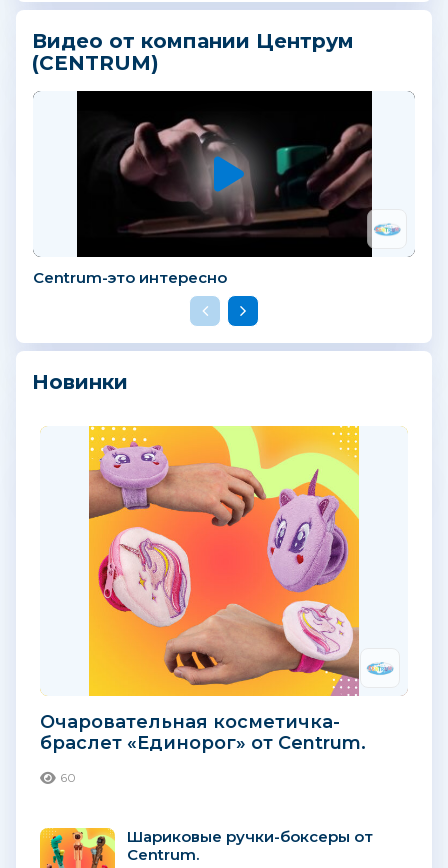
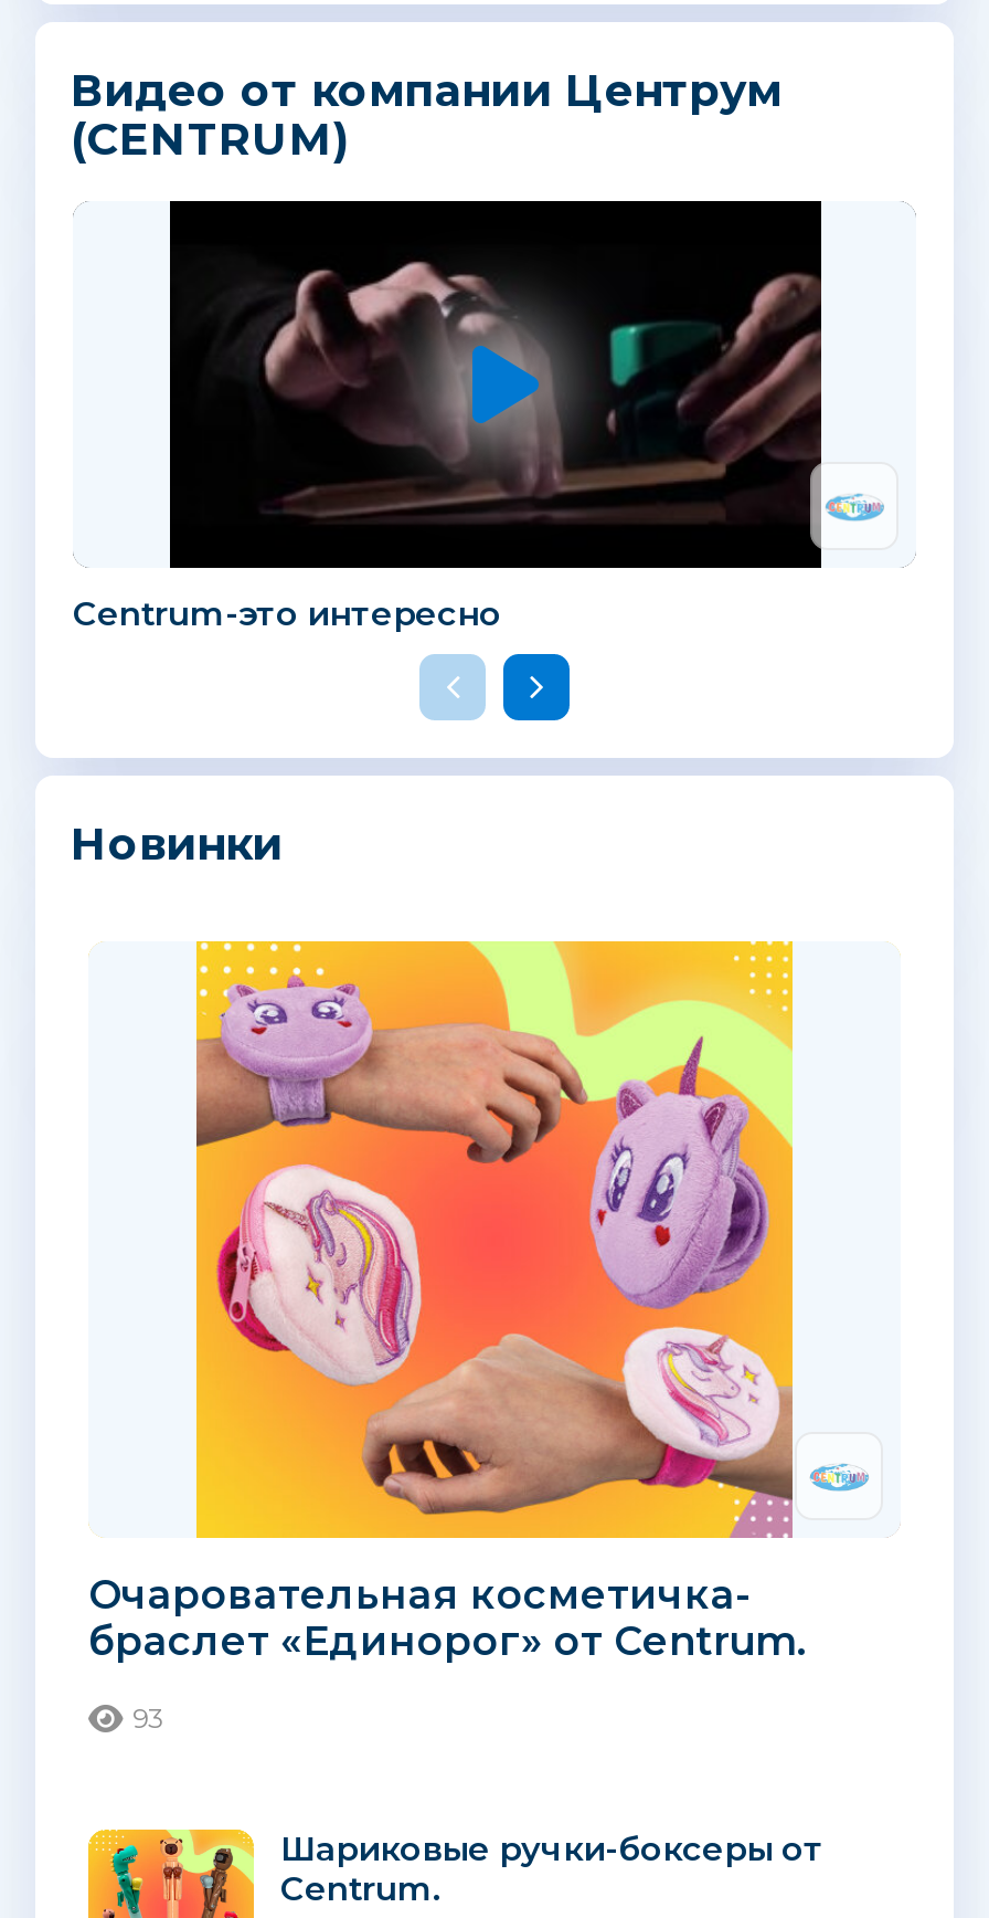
- 60
+ 93
